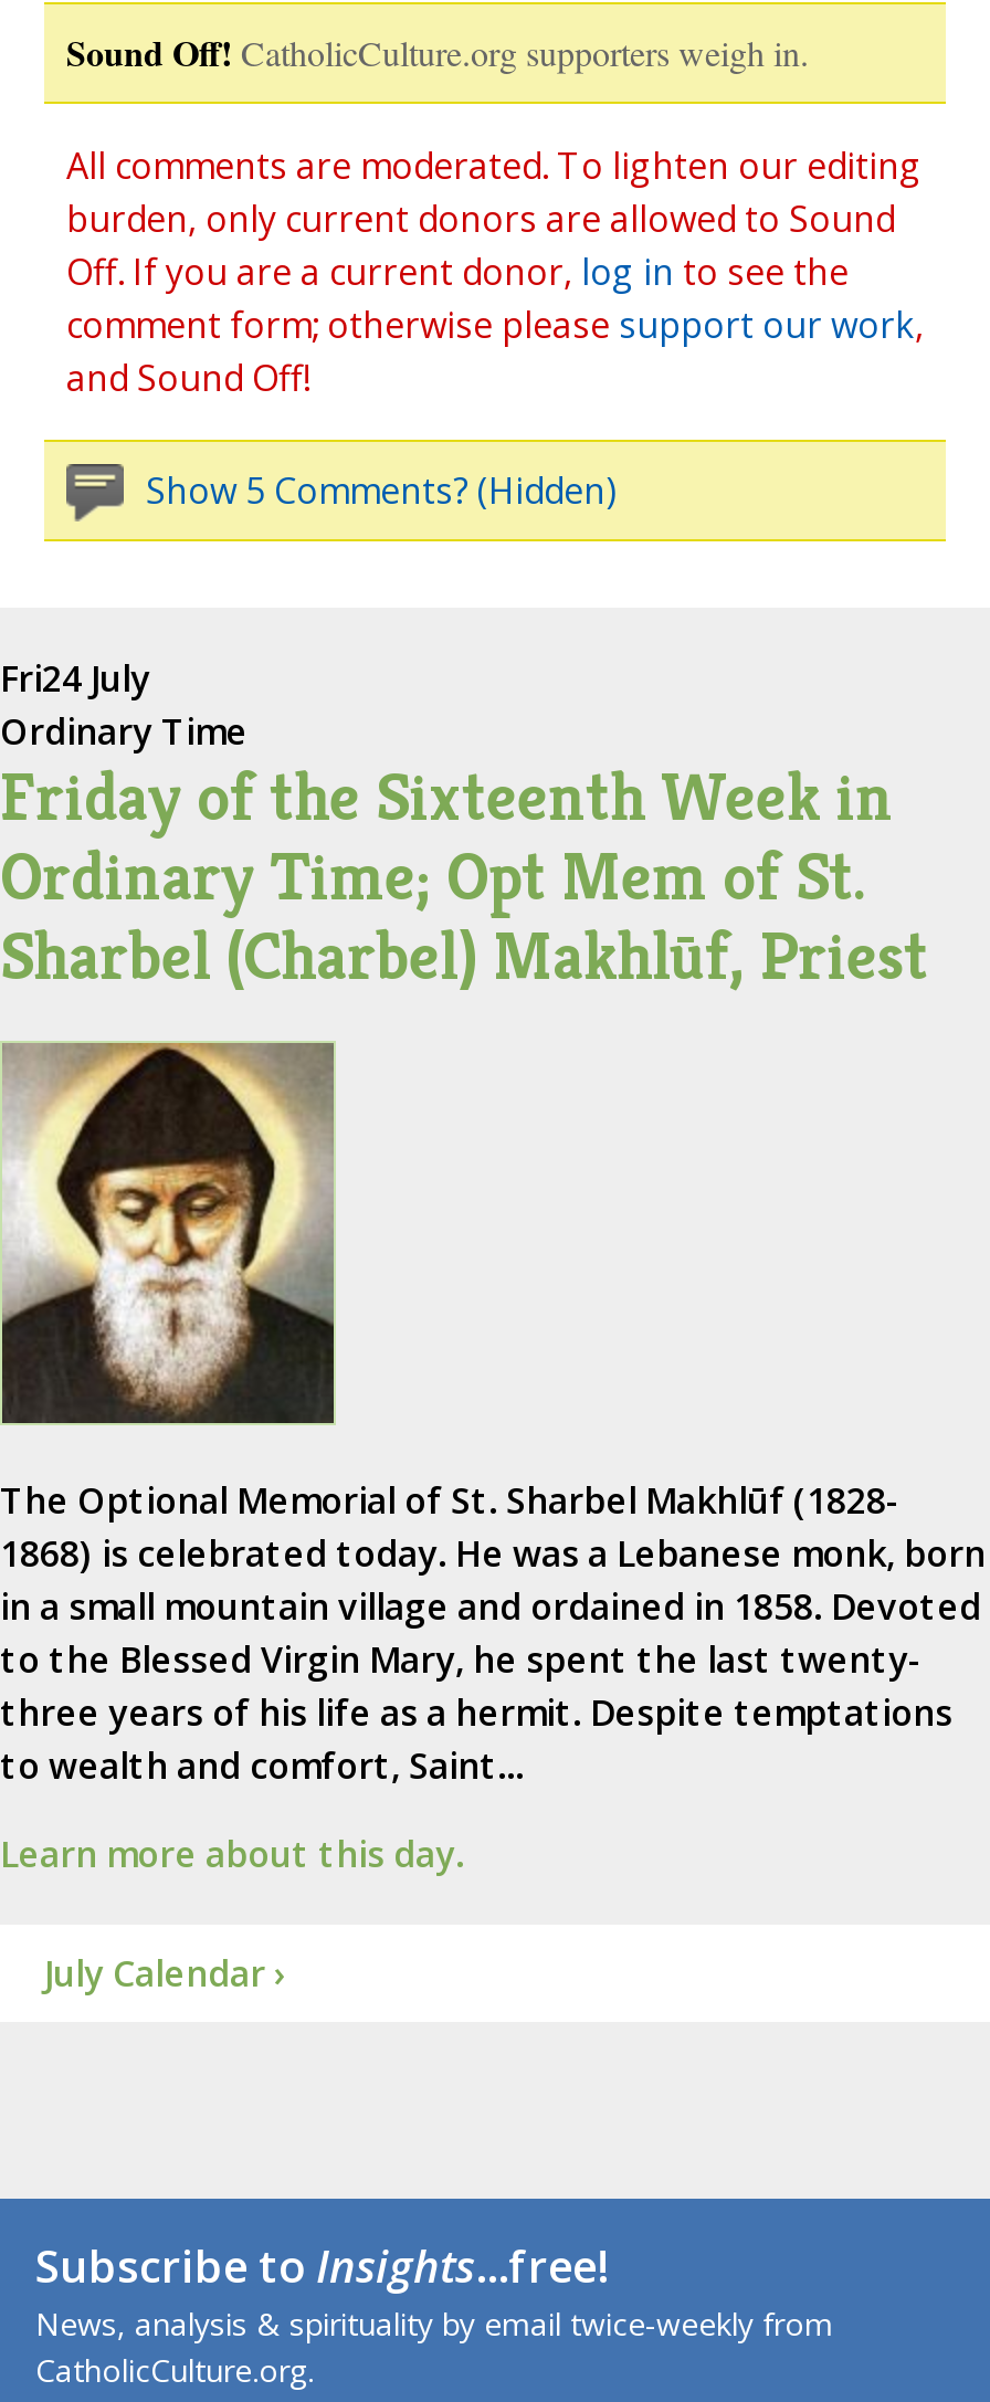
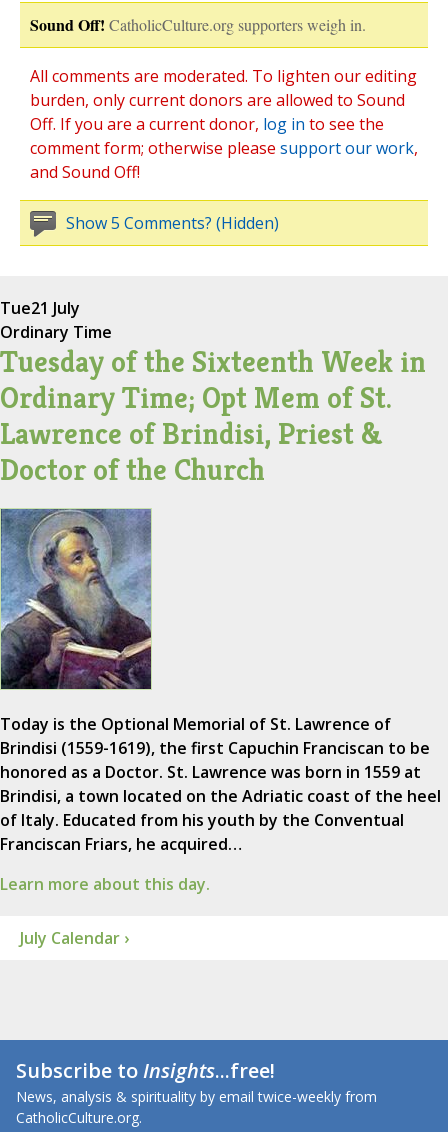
- Fri24 July
+ Tue21 July

- Friday of the Sixteenth Week in
+ Tuesday of the Sixteenth Week in

- Sharbel (Charbel) Makhlūf, Priest
+ Lawrence of Brindisi, Priest &
+ Doctor of the Church

- [image]
+ [image]

- The Optional Memorial of St. Sharbel Makhlūf (1828-
- 1868) is celebrated today. He was a Lebanese monk, born
- in a small mountain village and ordained in 1858. Devoted
- to the Blessed Virgin Mary, he spent the last twenty-
- three years of his life as a hermit. Despite temptations
- to wealth and comfort, Saint…
+ Today is the Optional Memorial of St. Lawrence of
+ Brindisi (1559-1619), the first Capuchin Franciscan to be
+ honored as a Doctor. St. Lawrence was born in 1559 at
+ Brindisi, a town located on the Adriatic coast of the heel
+ of Italy. Educated from his youth by the Conventual
+ Franciscan Friars, he acquired…
